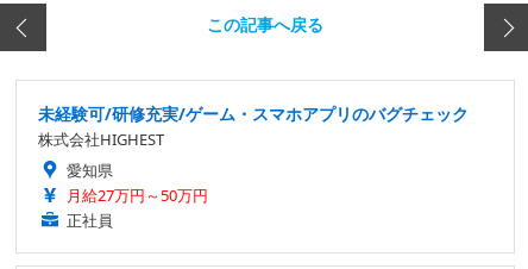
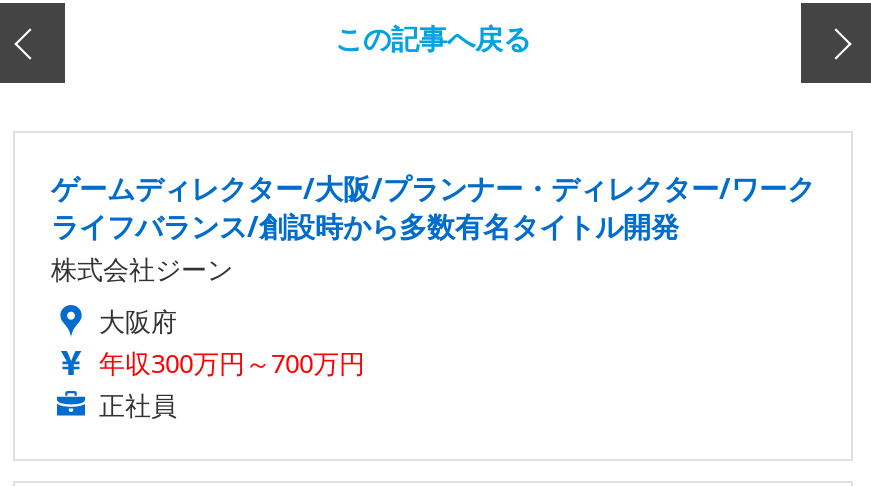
- 未経験可/研修充実/ゲーム・スマホアプリのバグチェック
- 株式会社HIGHEST
- 愛知県
- 月給27万円～50万円
+ ゲームディレクター/大阪/プランナー・ディレクター/ワーク
+ ライフバランス/創設時から多数有名タイトル開発
+ 株式会社ジーン
+ 大阪府
+ 年収300万円～700万円
